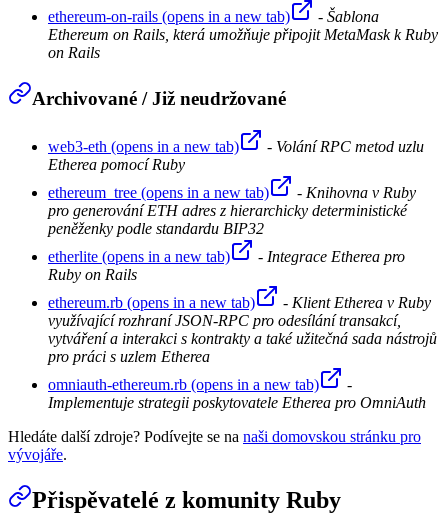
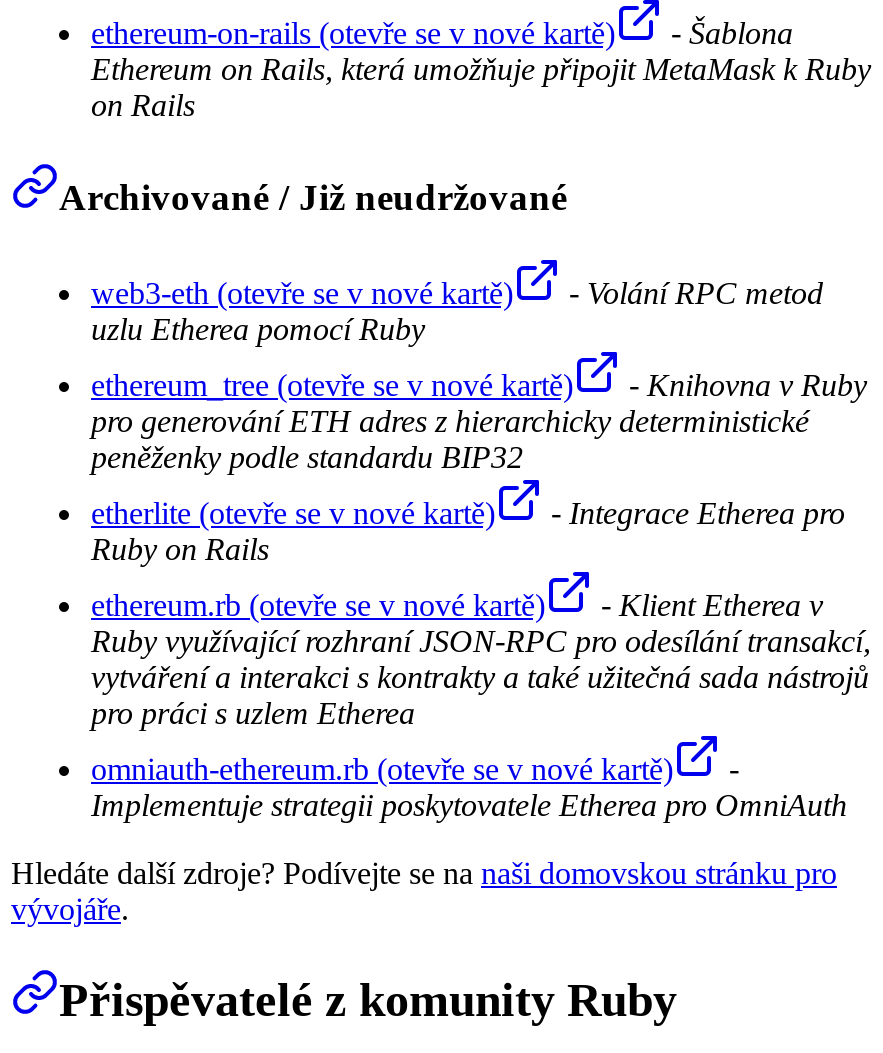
- ethereum-on-rails (opens in a new tab)
+ ethereum-on-rails (otevře se v nové kartě)

- web3-eth (opens in a new tab)
- - Volání RPC metod uzlu
- Etherea pomocí Ruby
+ web3-eth (otevře se v nové kartě)
+ - Volání RPC metod
+ uzlu Etherea pomocí Ruby

- ethereum_tree (opens in a new tab)
+ ethereum_tree (otevře se v nové kartě)

- etherlite (opens in a new tab)
+ etherlite (otevře se v nové kartě)

- ethereum.rb (opens in a new tab)
- - Klient Etherea v Ruby
- využívající rozhraní JSON-RPC pro odesílání transakcí,
+ ethereum.rb (otevře se v nové kartě)
+ - Klient Etherea v
+ Ruby využívající rozhraní JSON-RPC pro odesílání transakcí,

- omniauth-ethereum.rb (opens in a new tab)
+ omniauth-ethereum.rb (otevře se v nové kartě)
